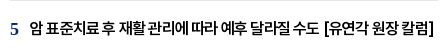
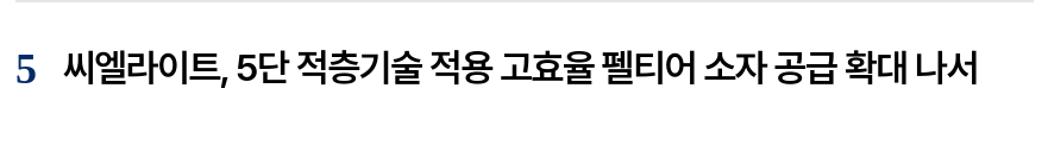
- 암 표준치료 후 재활 관리에 따라 예후 달라질 수도 [유연각 원장 칼럼]
+ 씨엘라이트, 5단 적층기술 적용 고효율 펠티어 소자 공급 확대 나서
